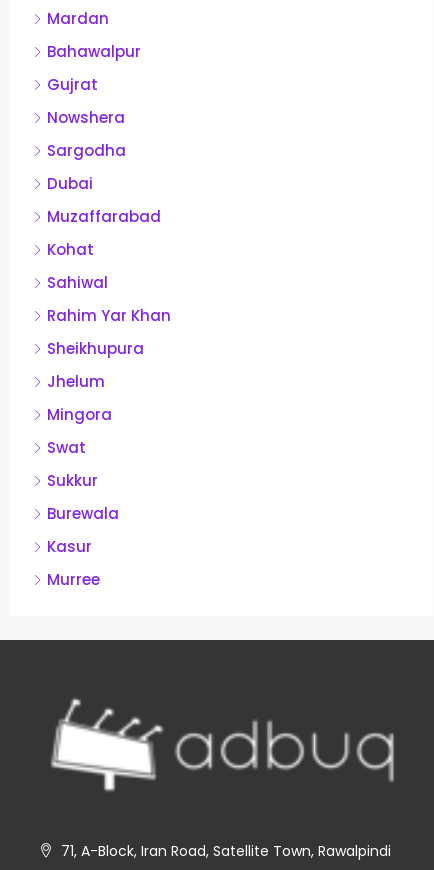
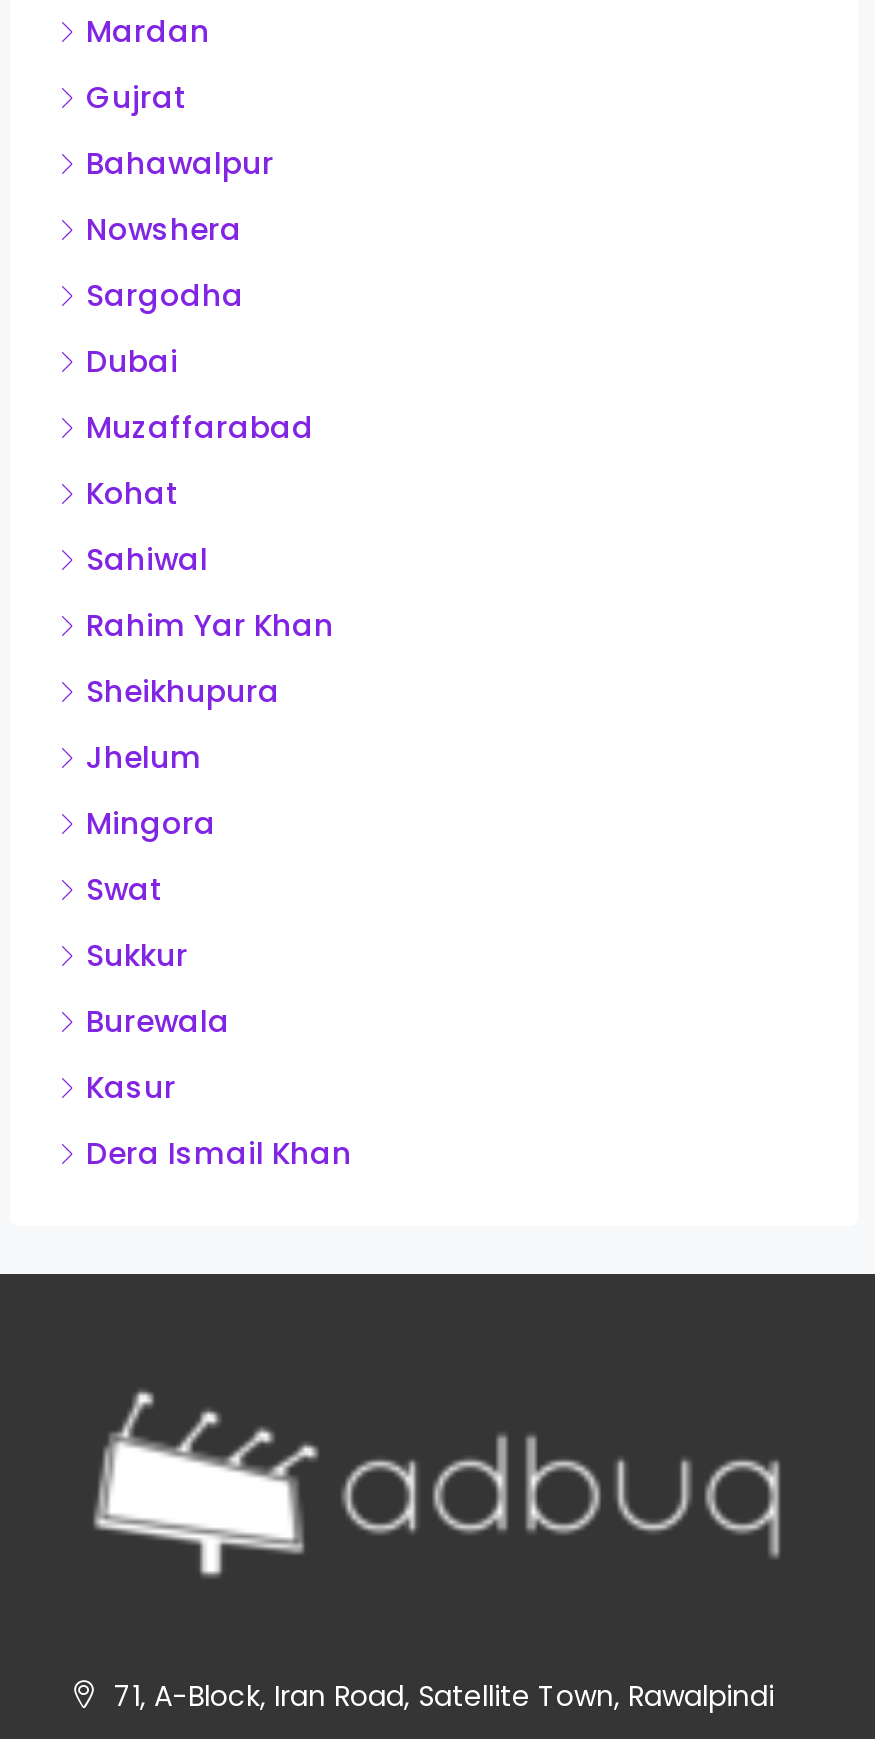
moved down: Bahawalpur

moved up: Gujrat

- Murree
+ Dera Ismail Khan
